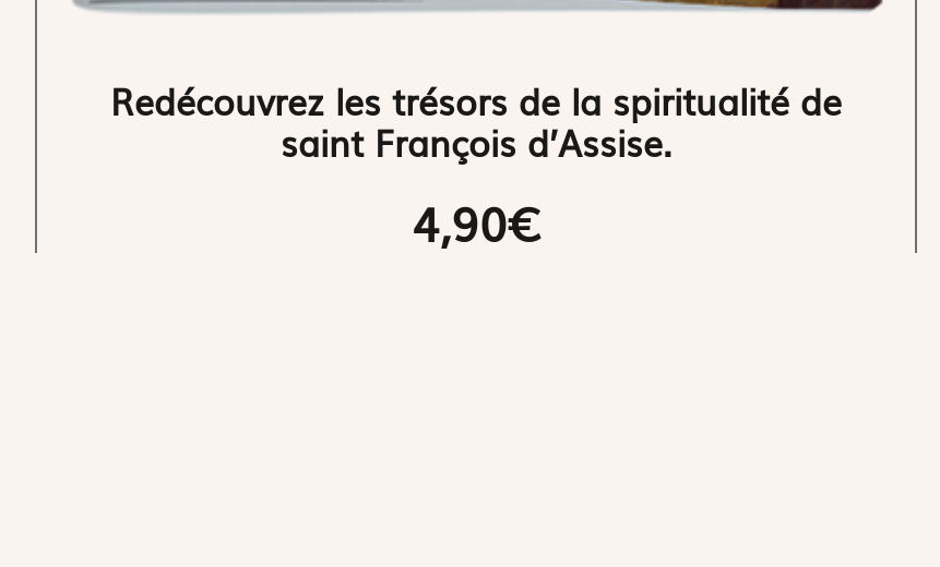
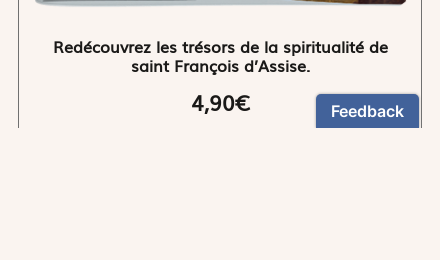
+ [image]
